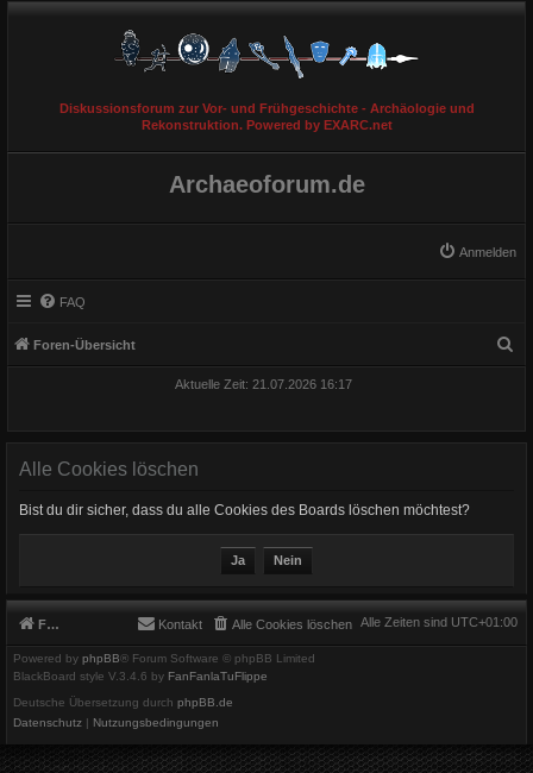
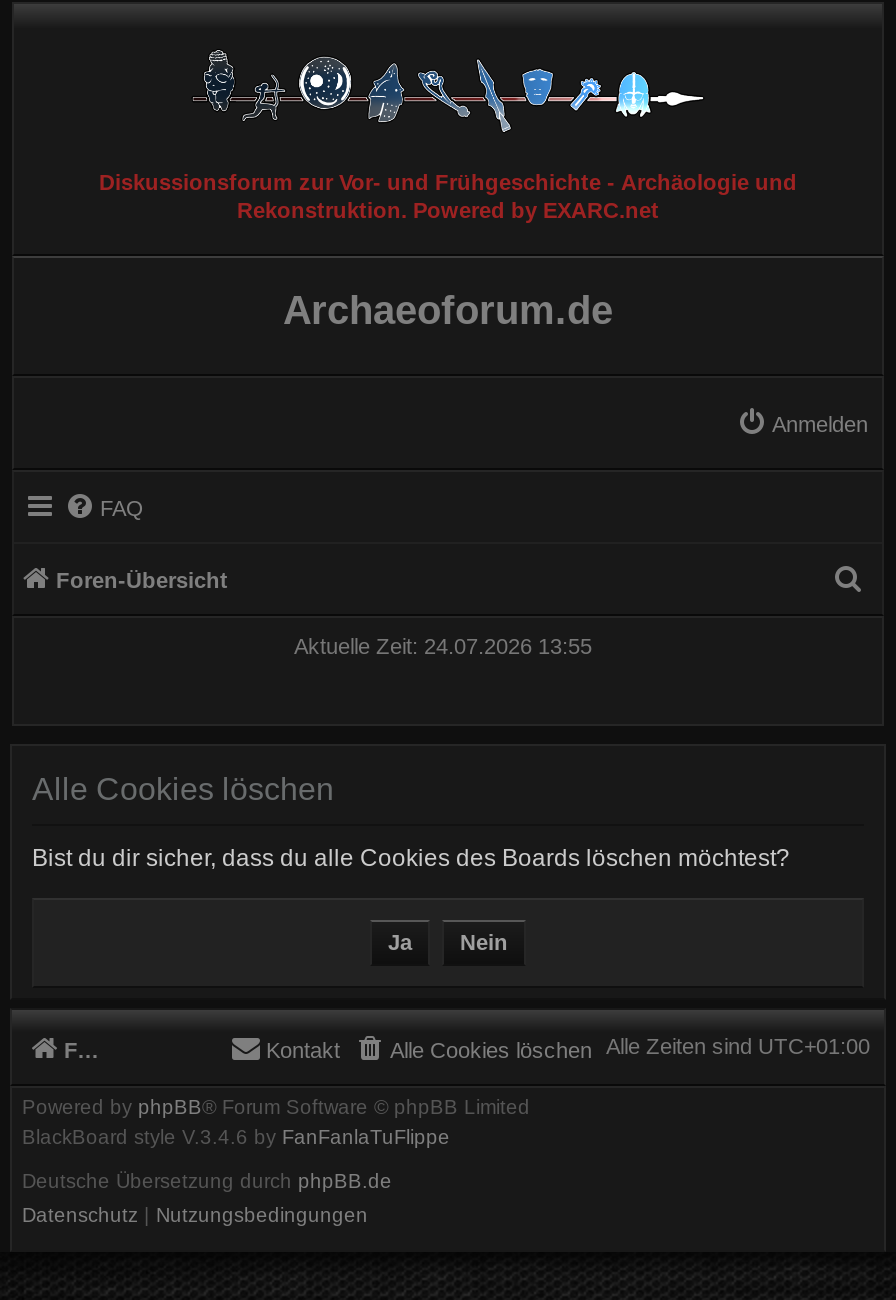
- Aktuelle Zeit: 21.07.2026 16:17
+ Aktuelle Zeit: 24.07.2026 13:55
